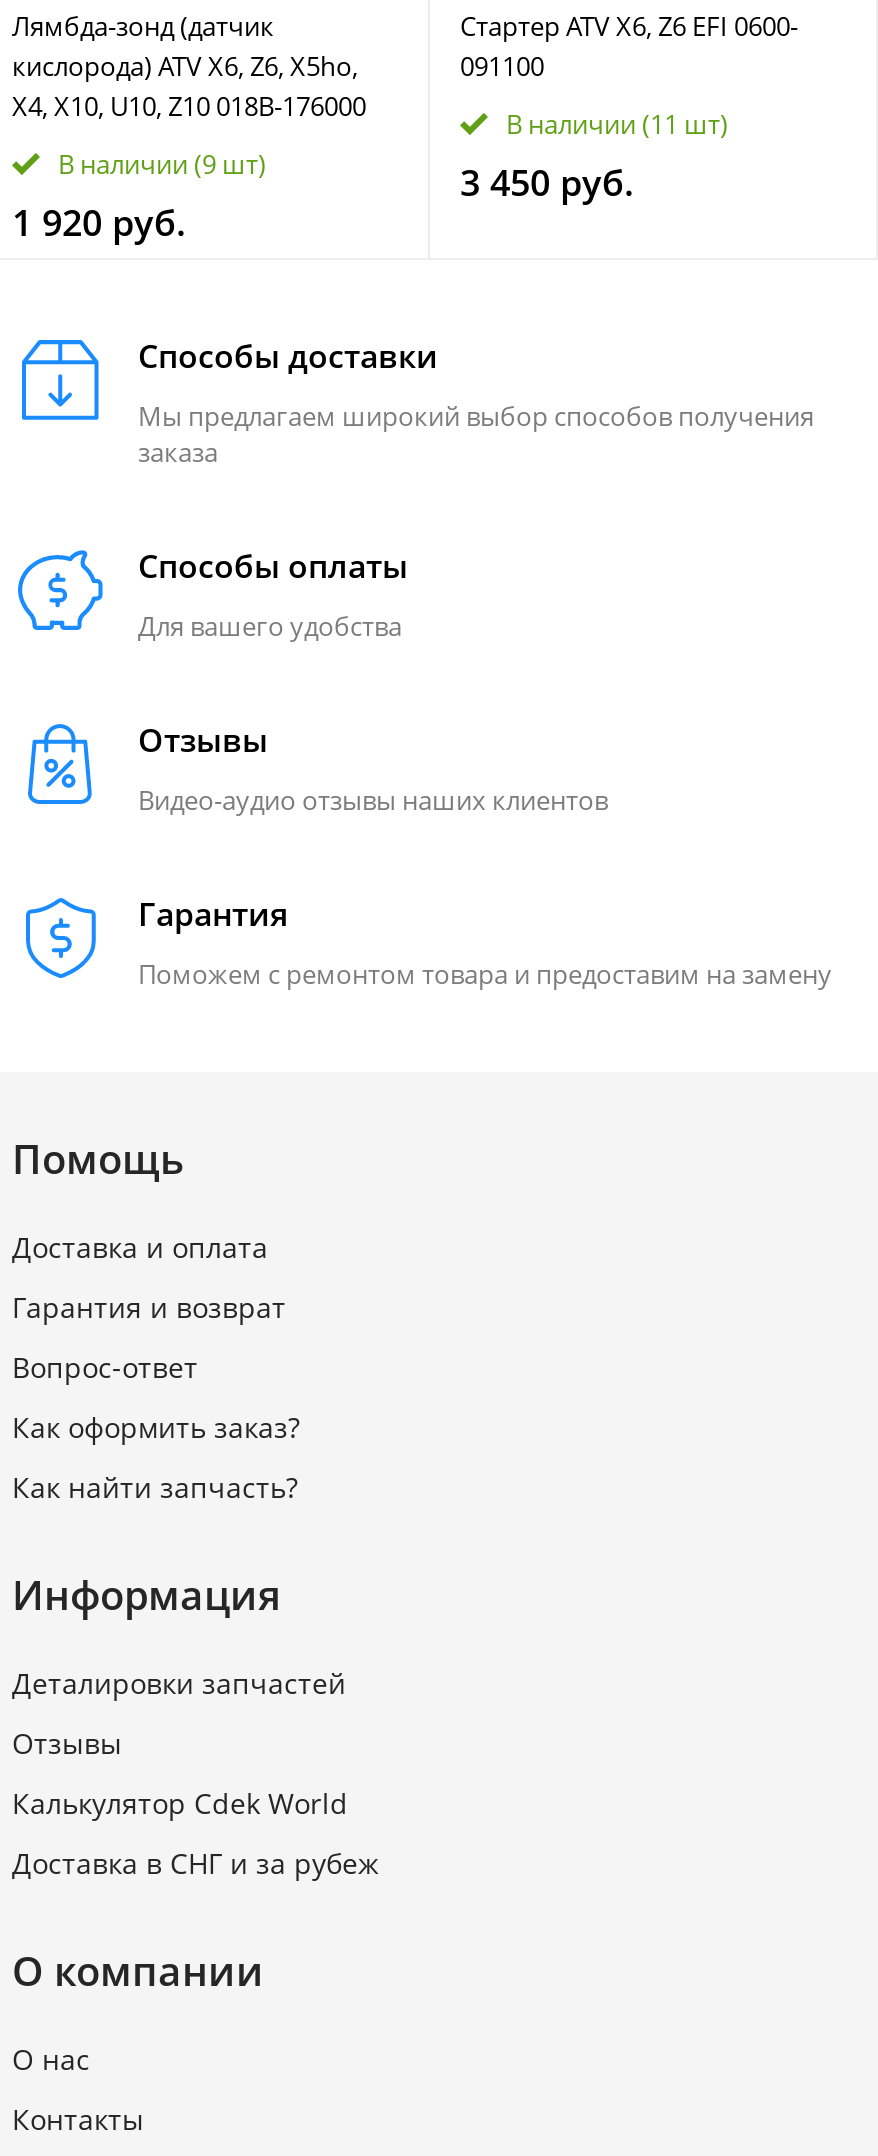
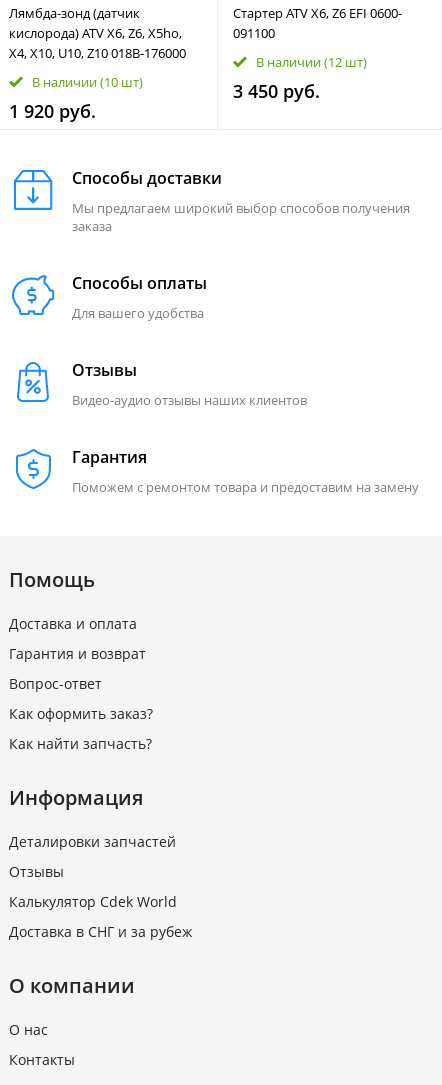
- В наличии (11 шт)
+ В наличии (12 шт)

- В наличии (9 шт)
+ В наличии (10 шт)
